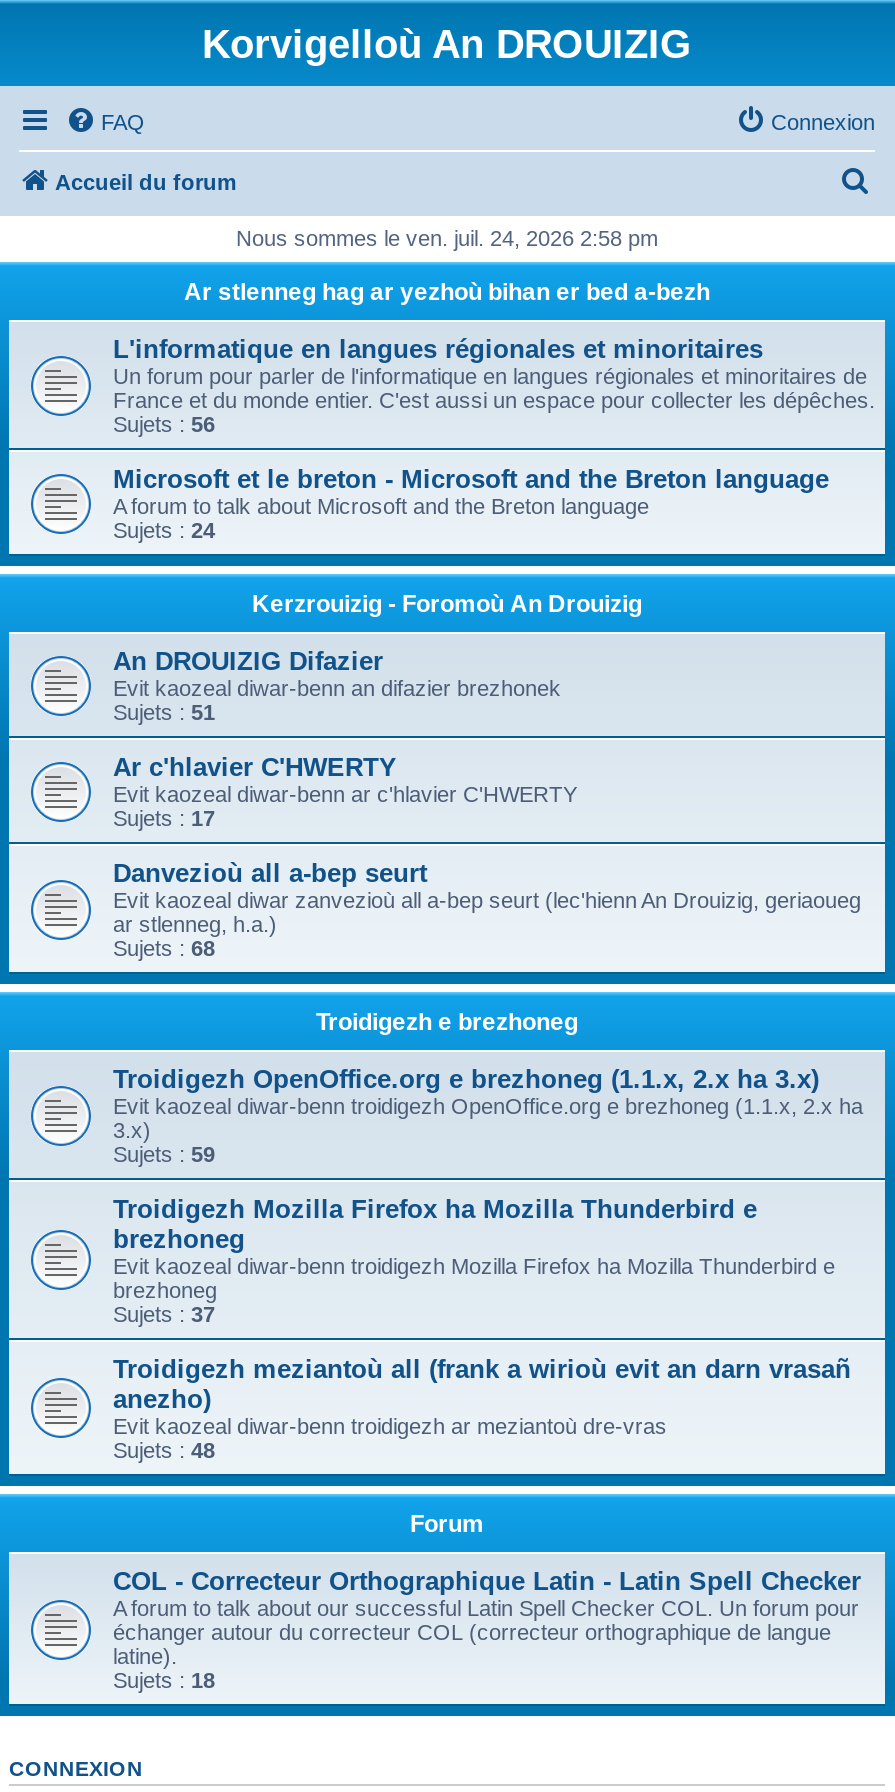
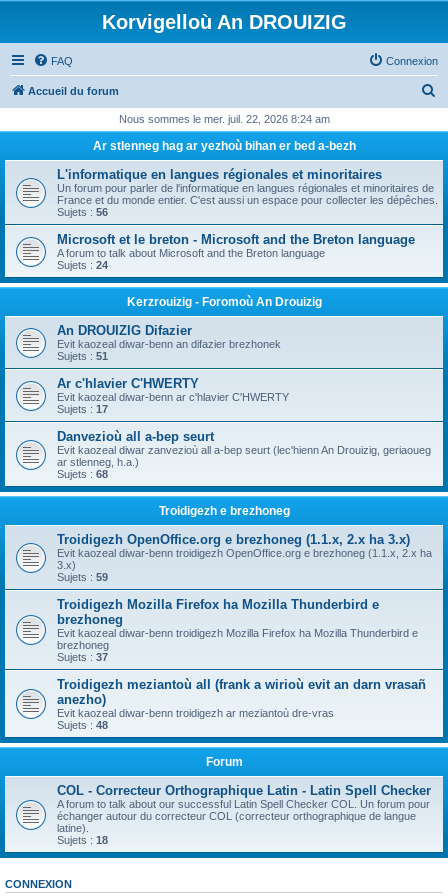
- Nous sommes le ven. juil. 24, 2026 2:58 pm
+ Nous sommes le mer. juil. 22, 2026 8:24 am
